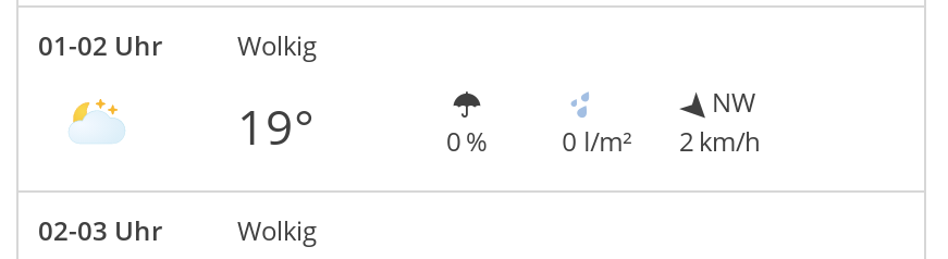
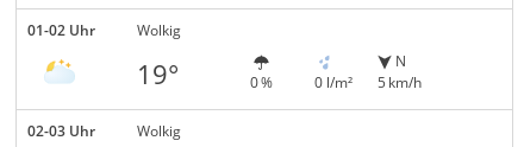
- NW
- 2 km/h
+ N
+ 5 km/h
